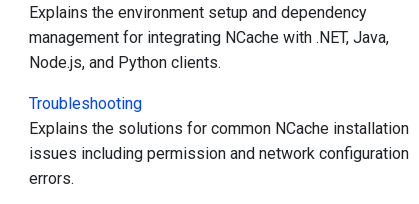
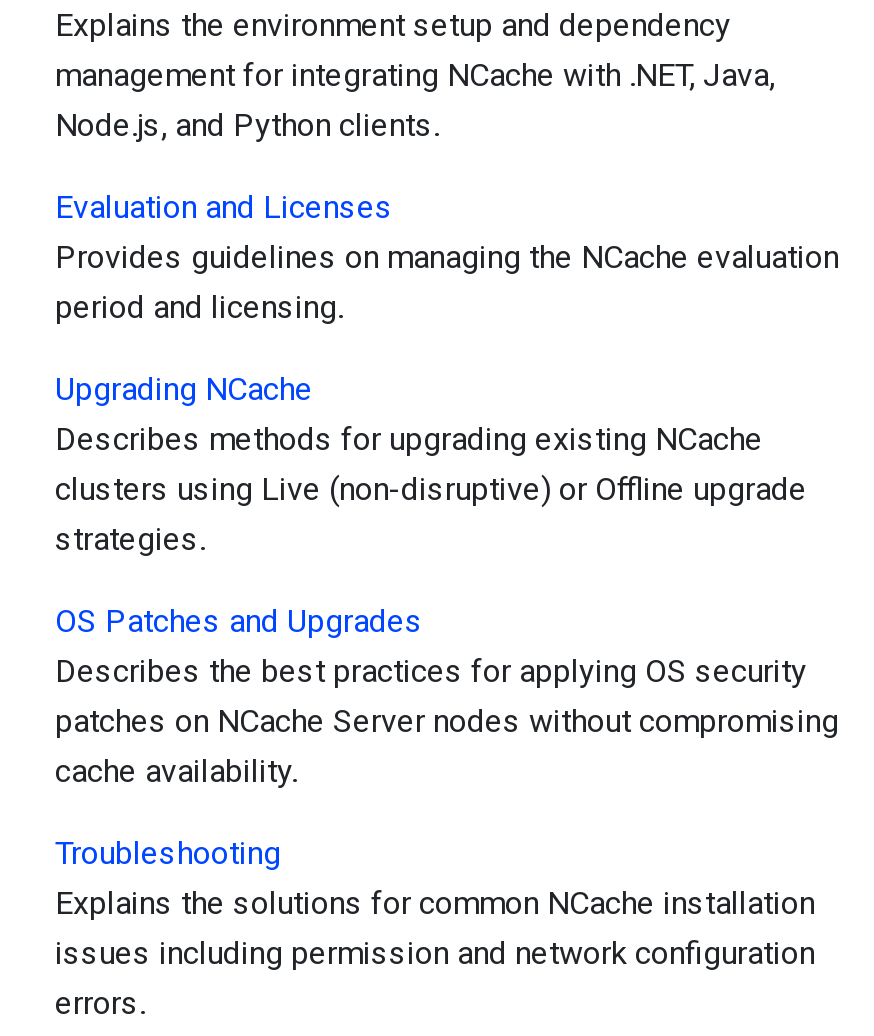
+ Evaluation and Licenses
+ Provides guidelines on managing the NCache evaluation
+ period and licensing.
+ Upgrading NCache
+ Describes methods for upgrading existing NCache
+ clusters using Live (non-disruptive) or Offline upgrade
+ strategies.
+ OS Patches and Upgrades
+ Describes the best practices for applying OS security
+ patches on NCache Server nodes without compromising
+ cache availability.
